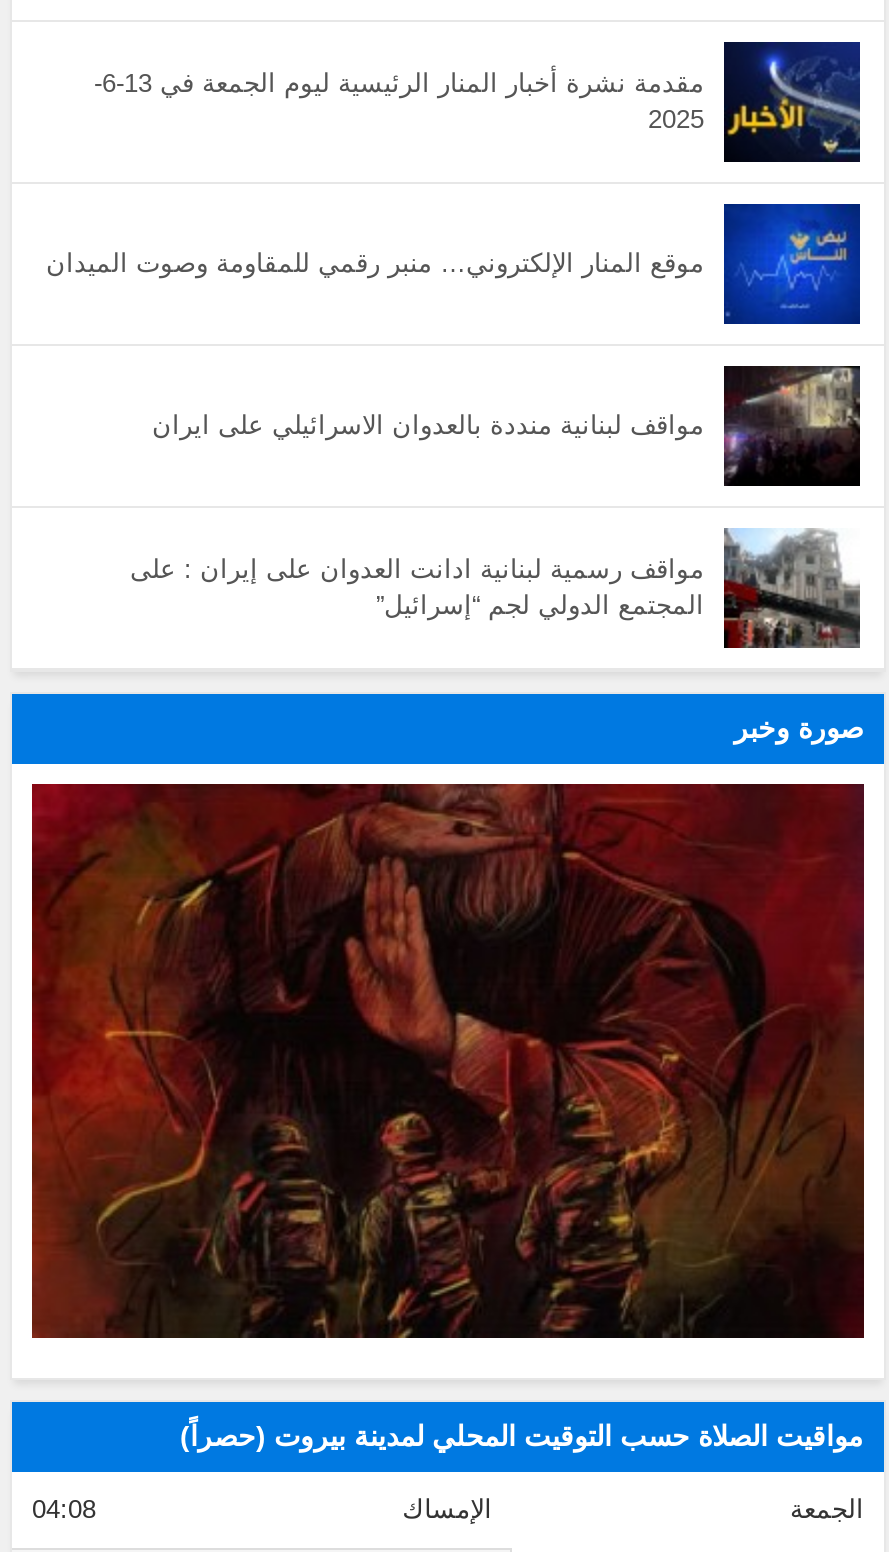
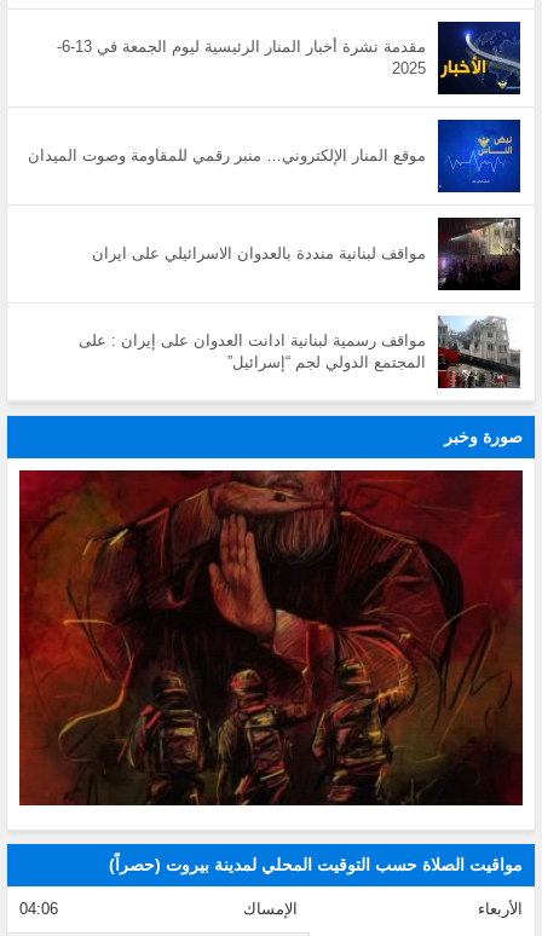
- 04:08
+ 04:06

- الجمعة
+ الأربعاء
